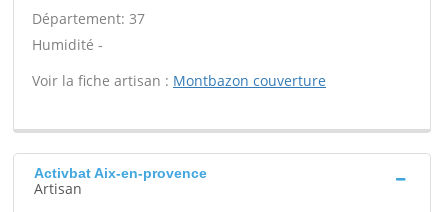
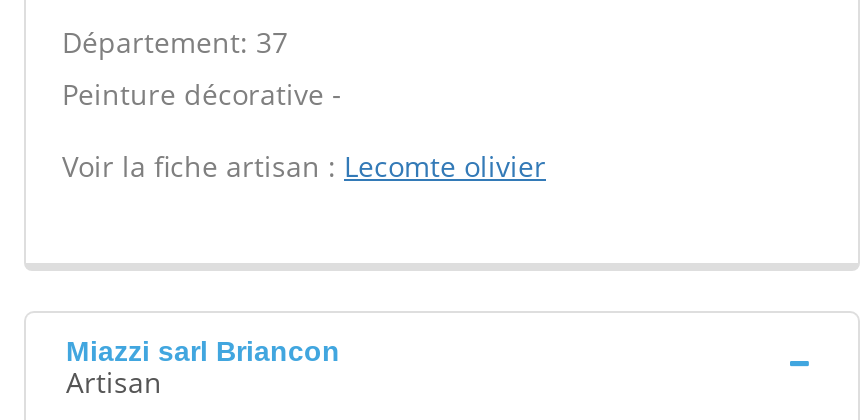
- Humidité -
+ Peinture décorative -

- Voir la fiche artisan : Montbazon couverture
+ Voir la fiche artisan : Lecomte olivier

- Activbat Aix-en-provence
+ Miazzi sarl Briancon
